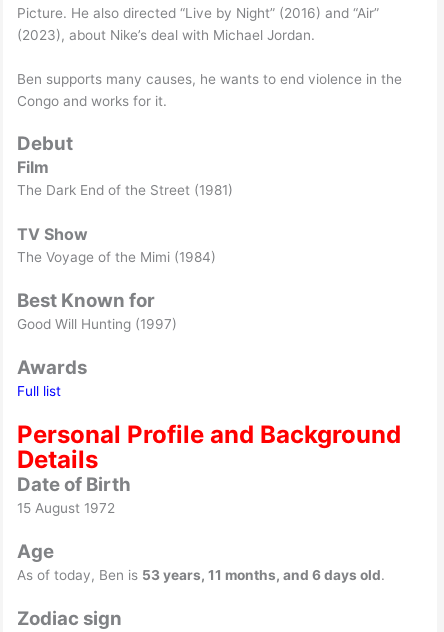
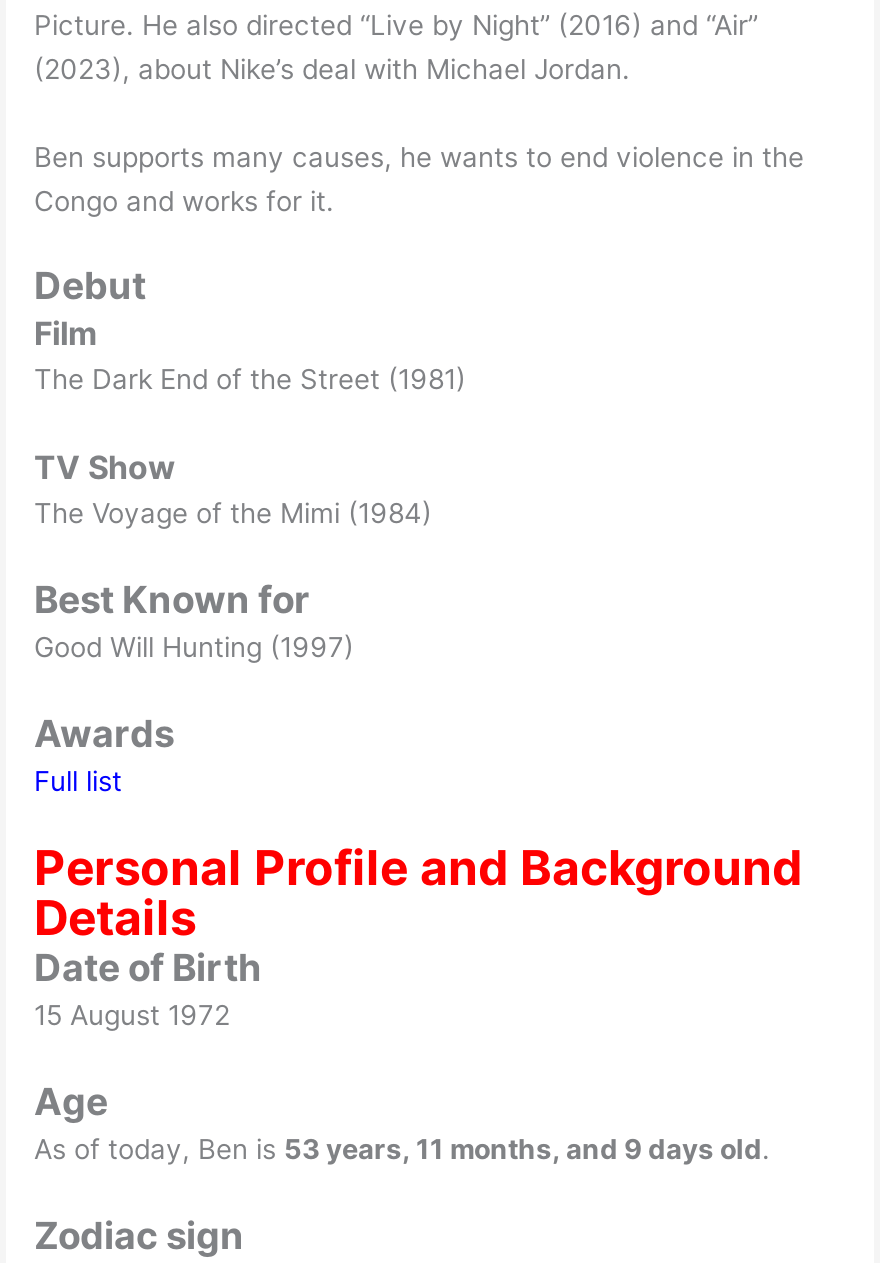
- As of today, Ben is 53 years, 11 months, and 6 days old.
+ As of today, Ben is 53 years, 11 months, and 9 days old.
